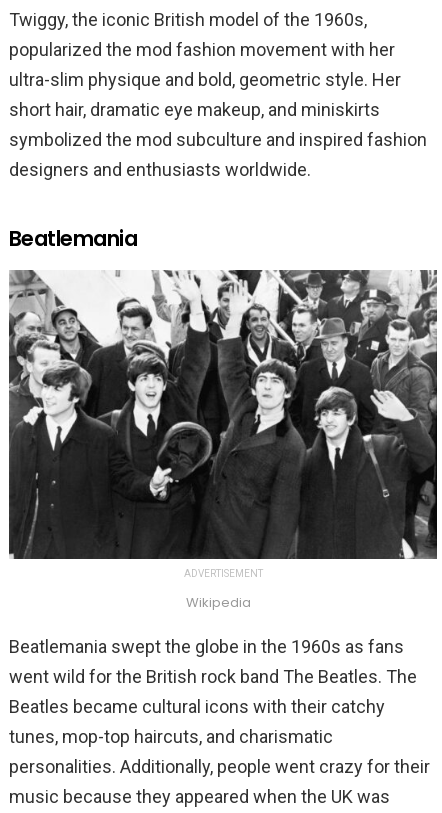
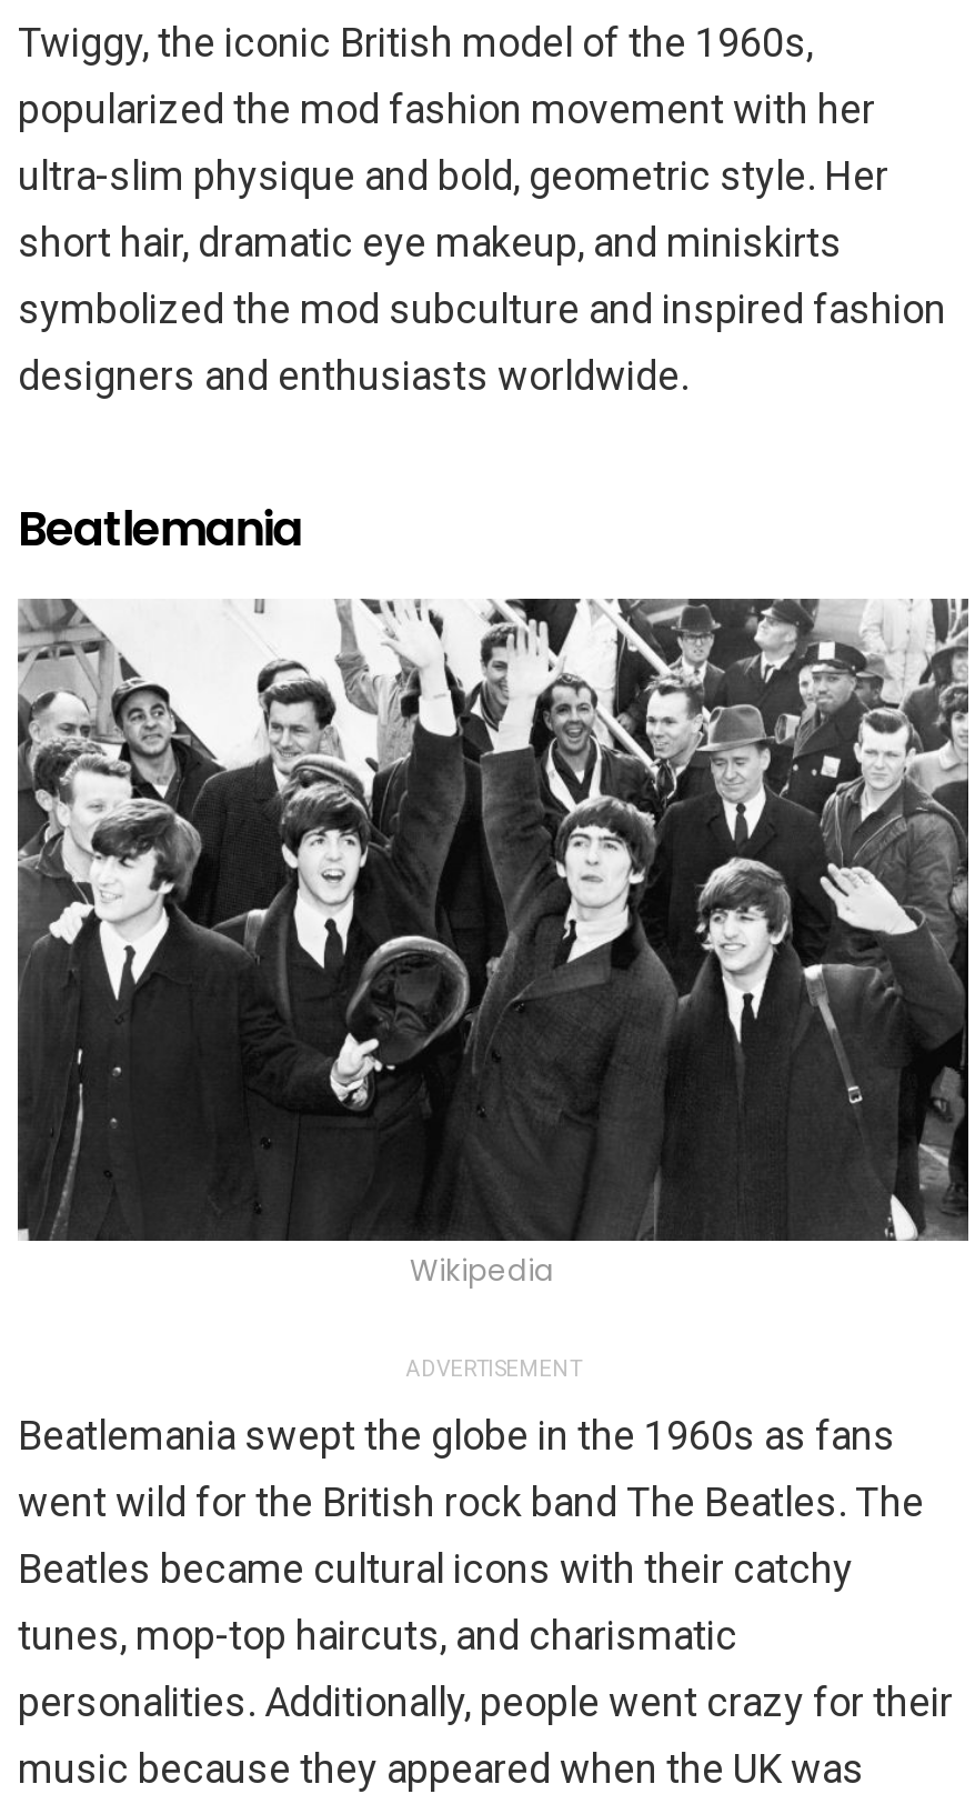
moved down: ADVERTISEMENT

moved up: Wikipedia
